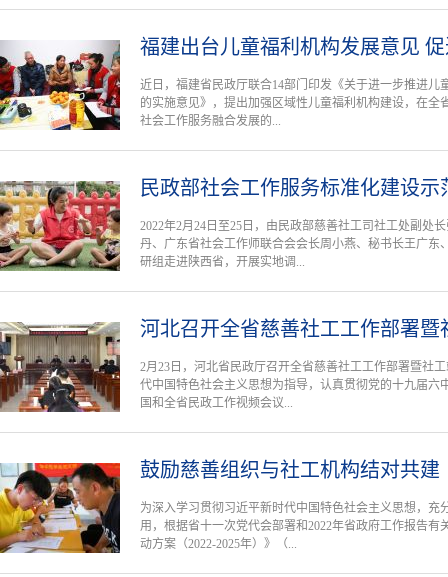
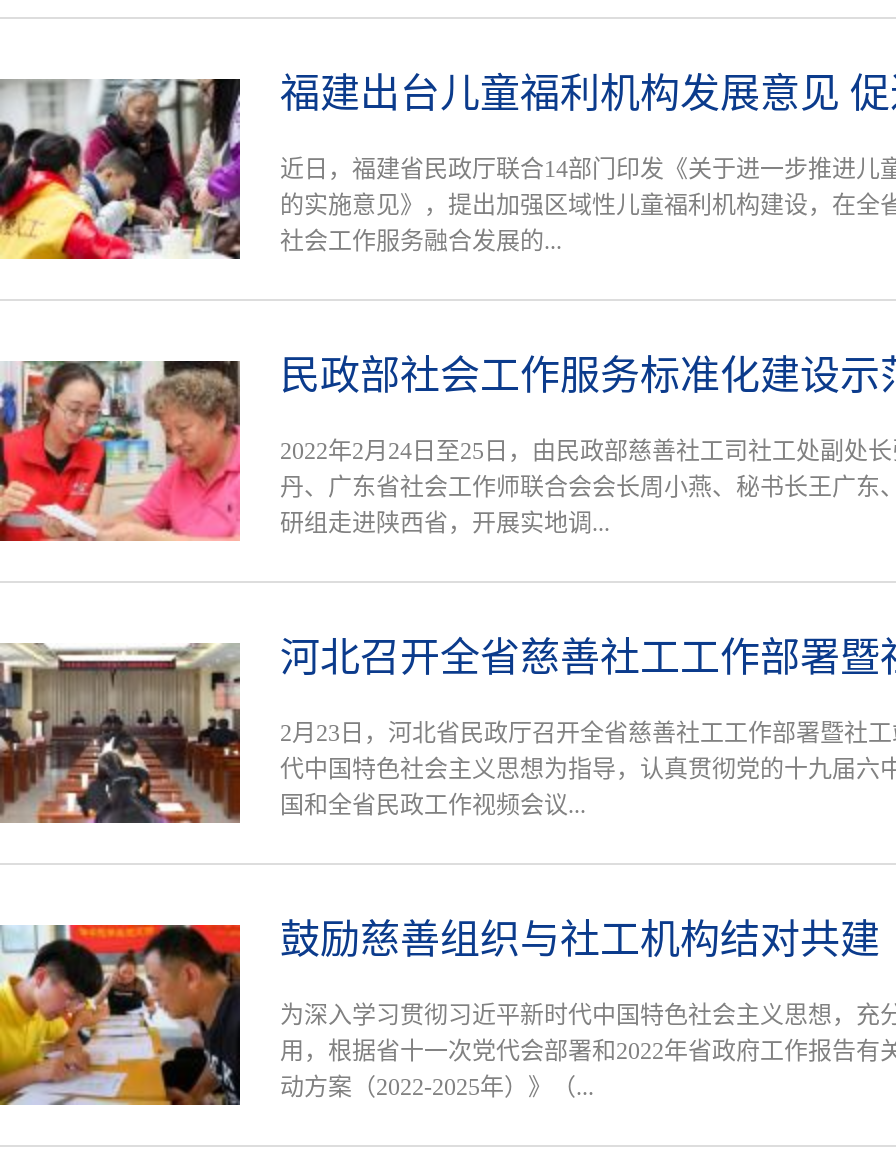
- [image]
+ [image]

- [image]
+ [image]
